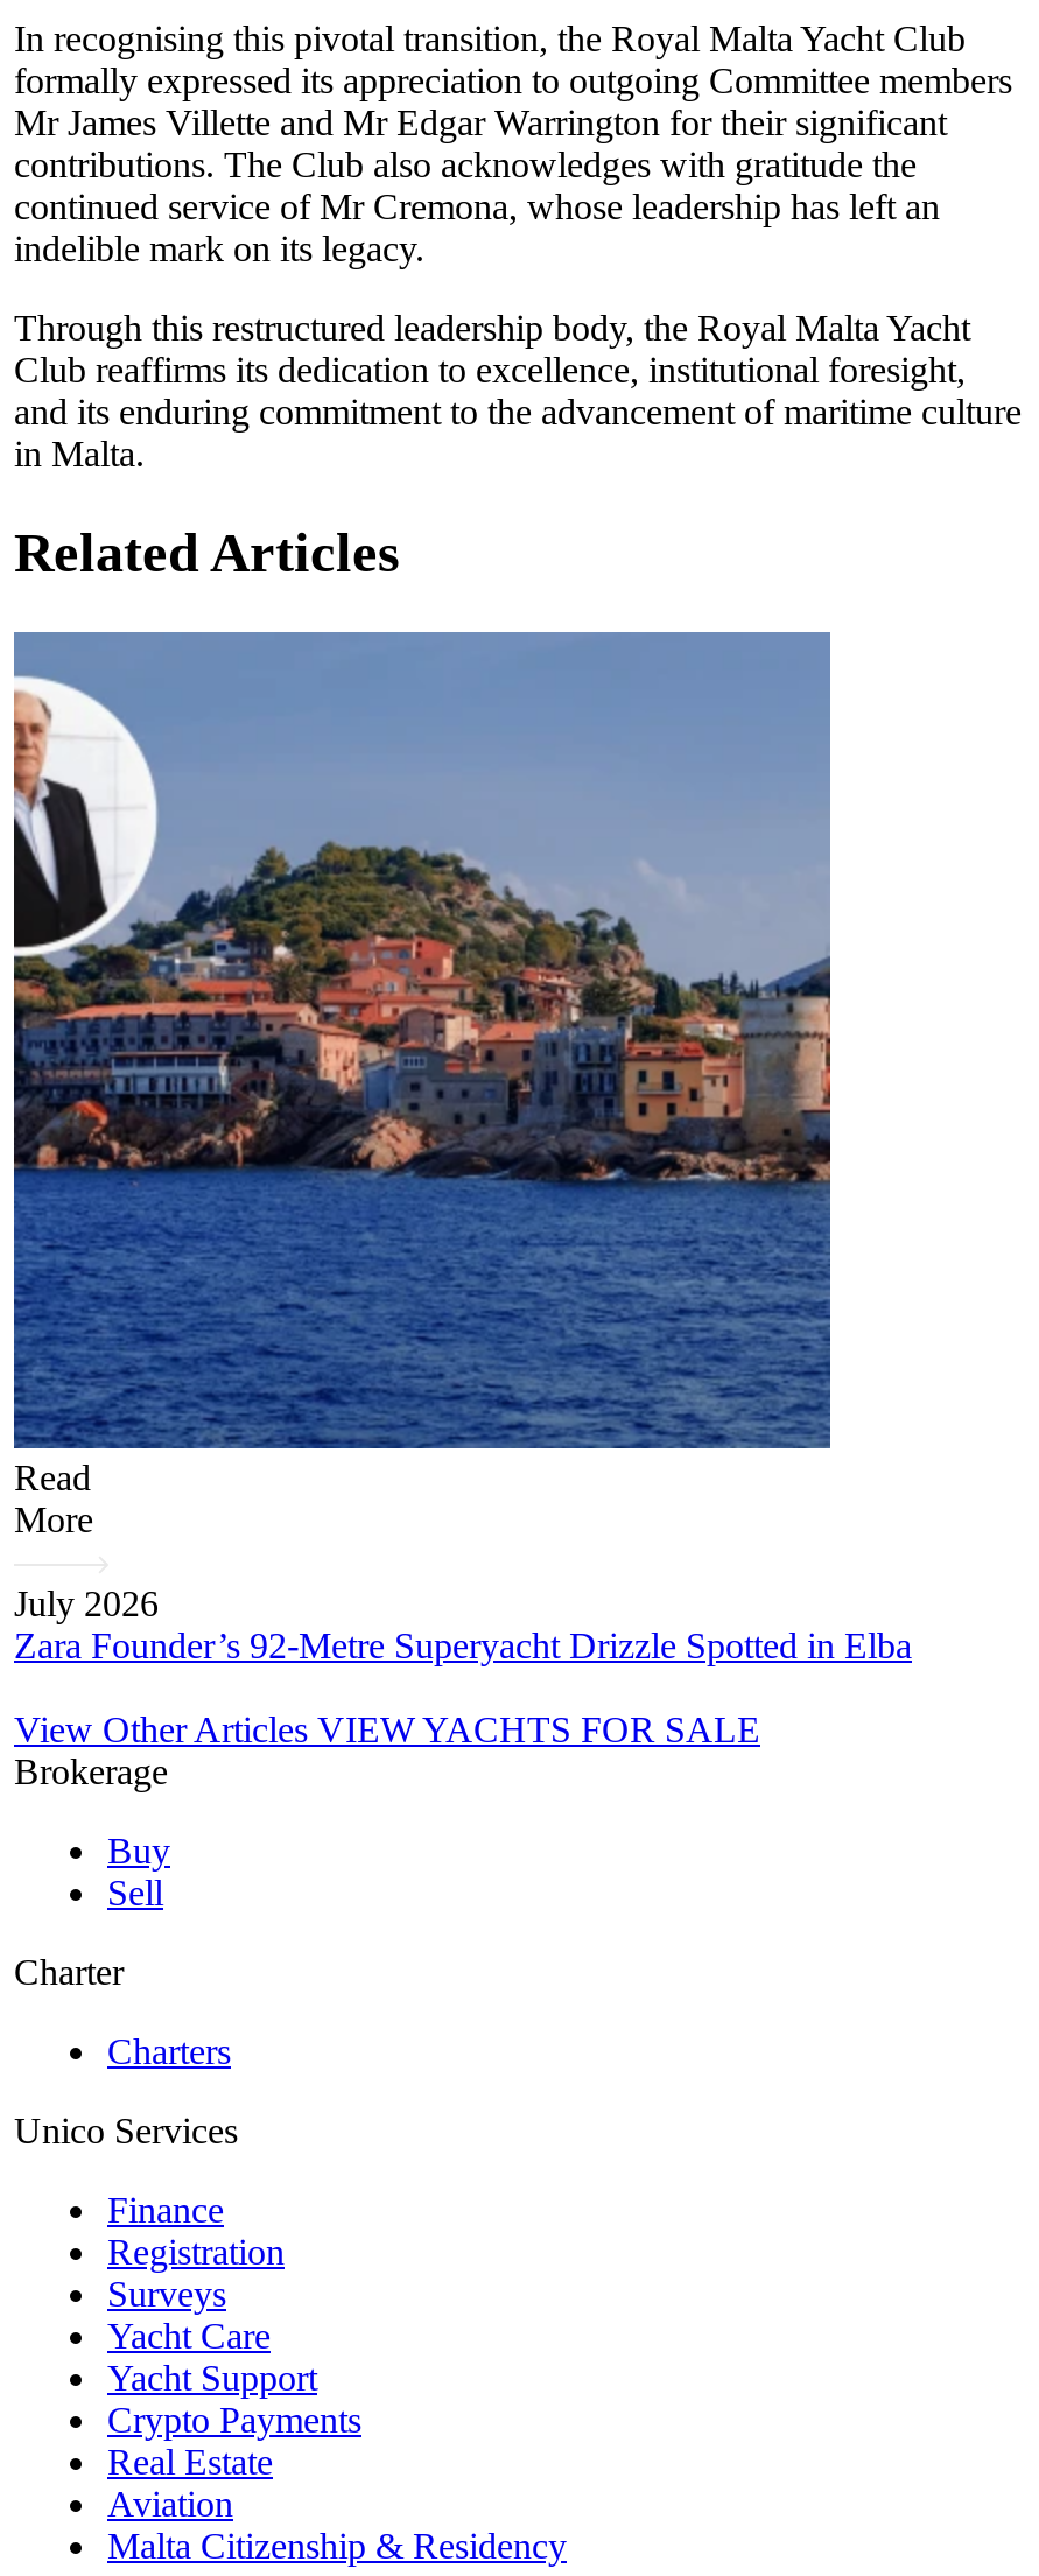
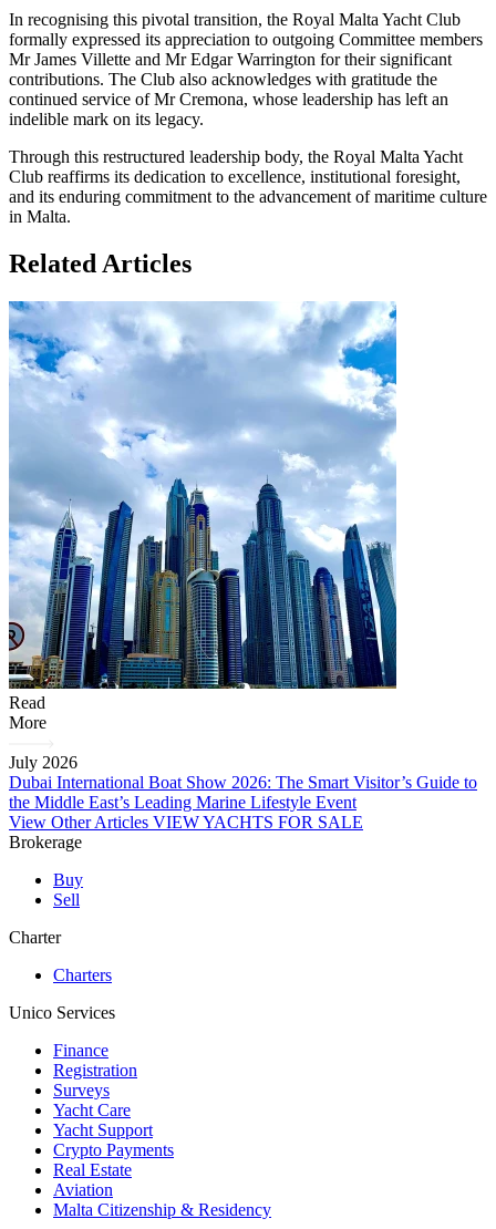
- [image]
+ [image]

- Zara Founder’s 92-Metre Superyacht Drizzle Spotted in Elba
+ Dubai International Boat Show 2026: The Smart Visitor’s Guide to
+ the Middle East’s Leading Marine Lifestyle Event
